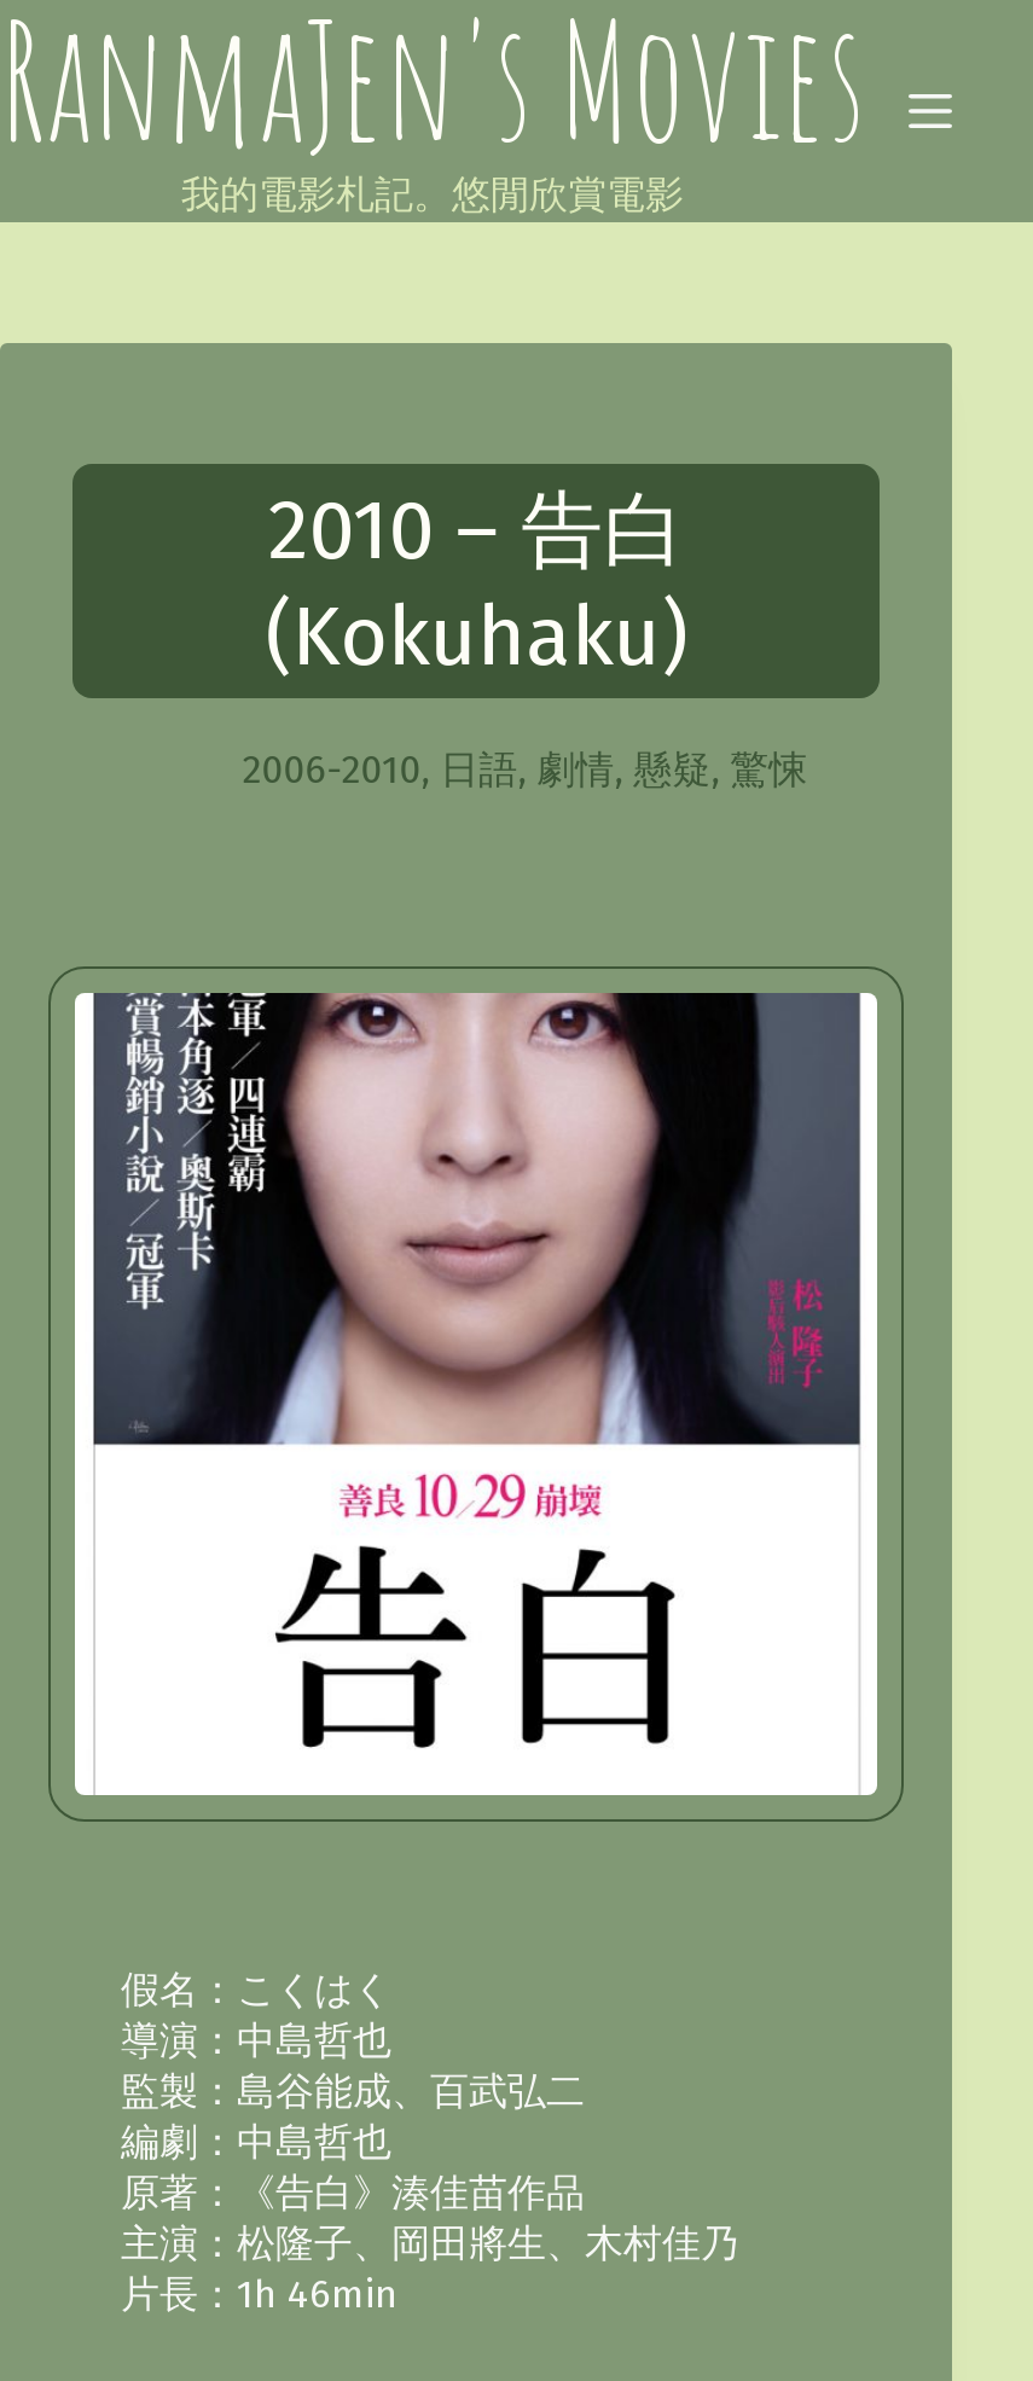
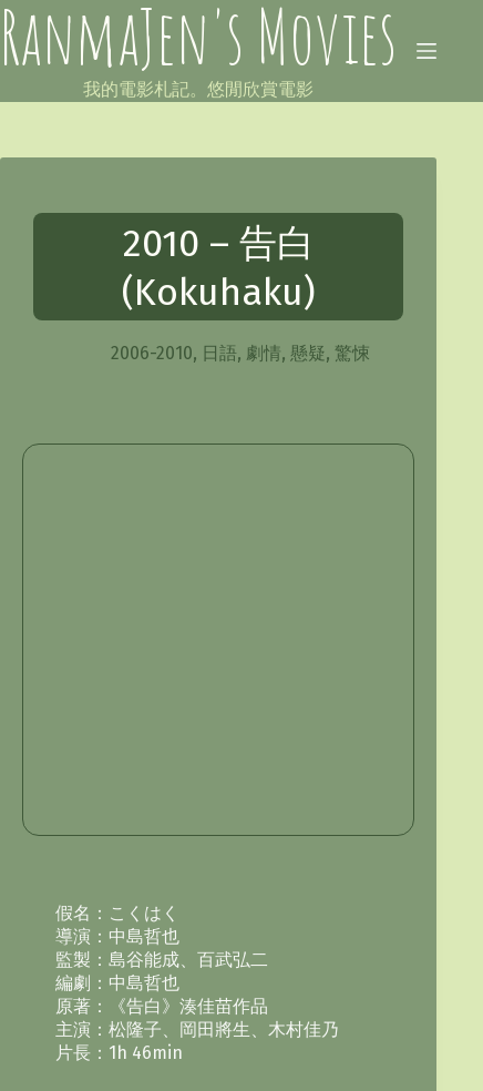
- [image]
